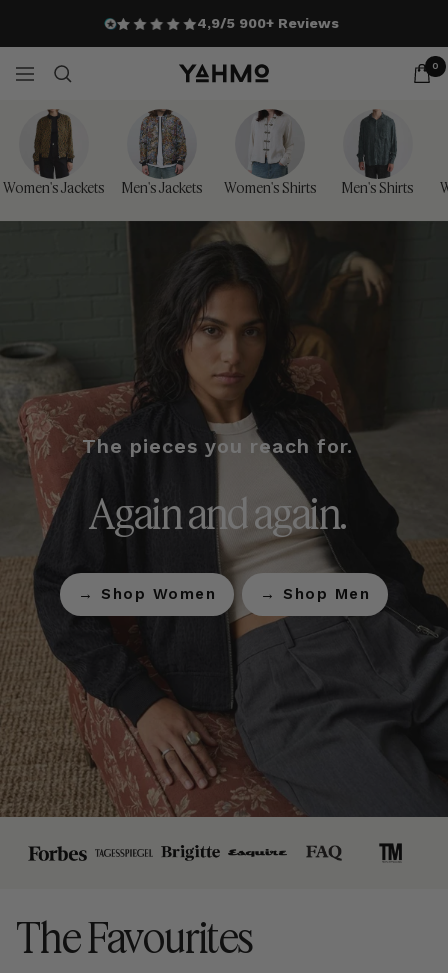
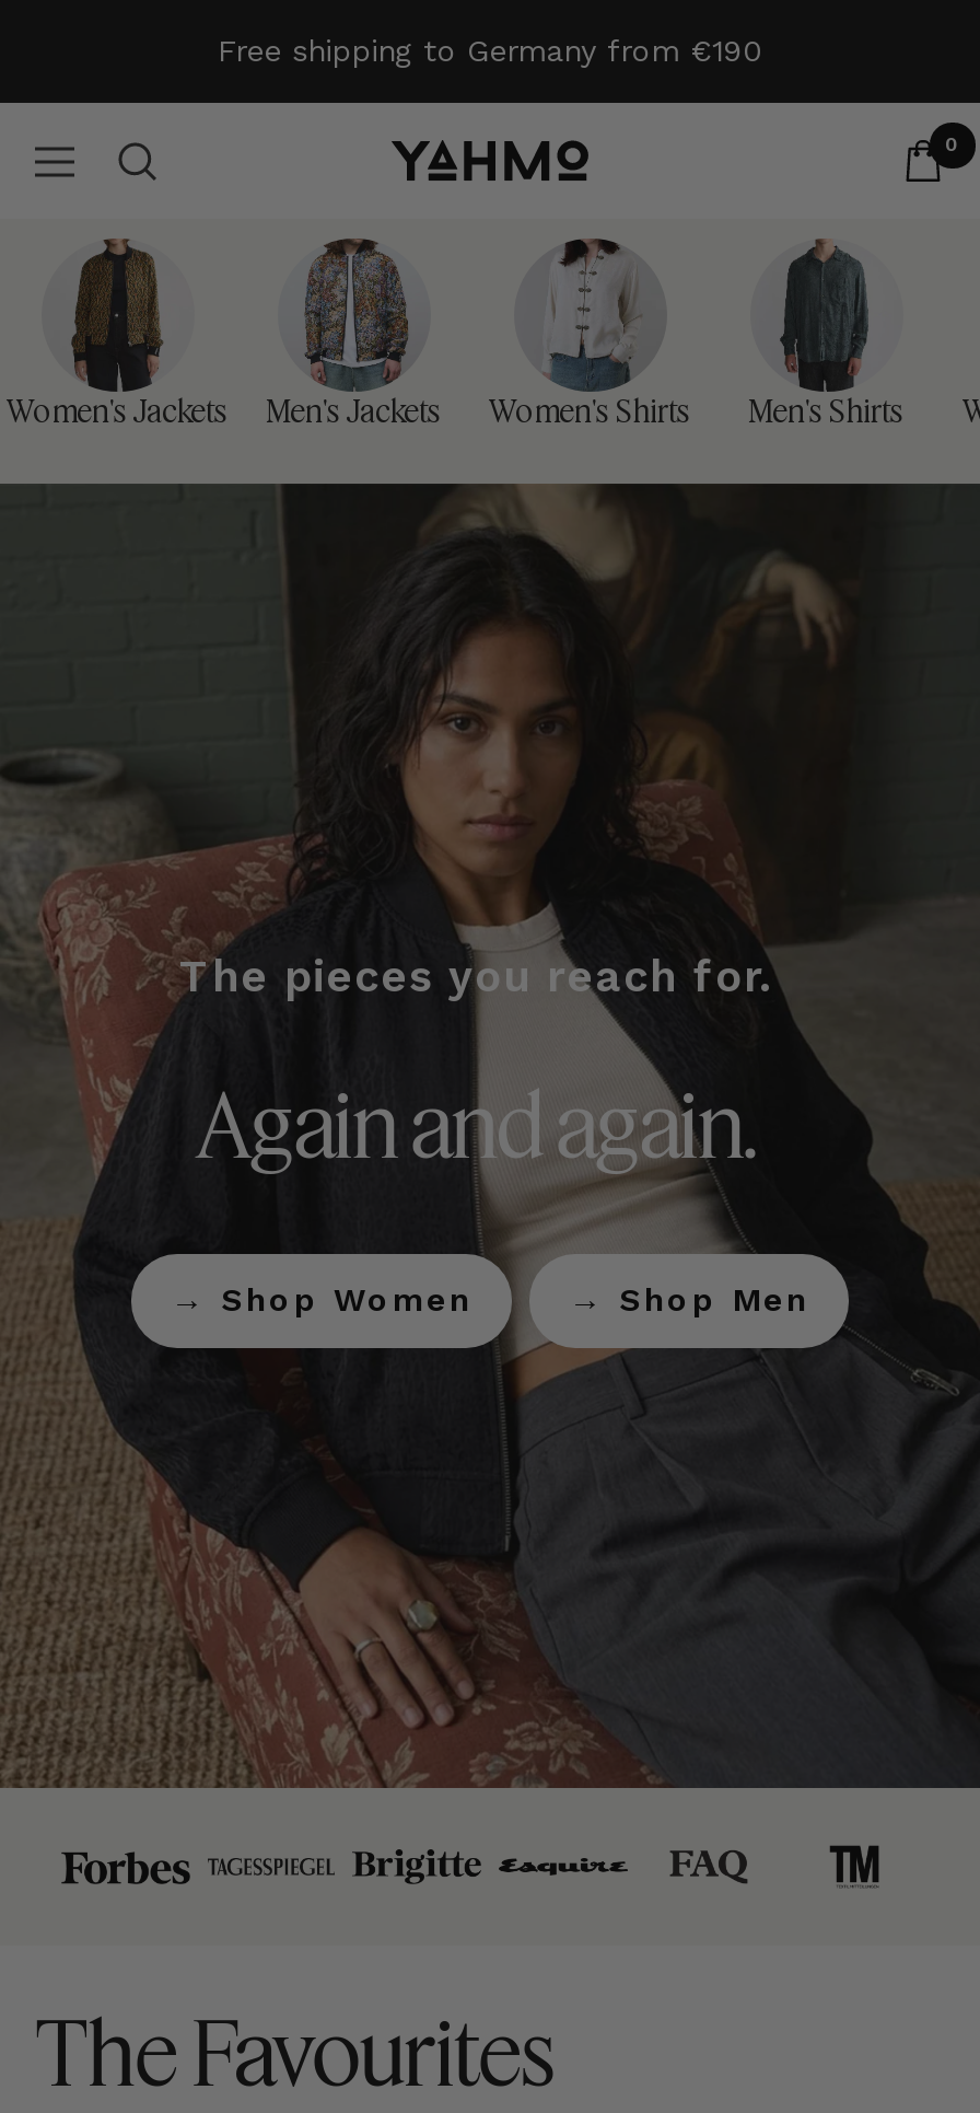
- 4,9/5 900+ Reviews
+ Free shipping to Germany from €190
